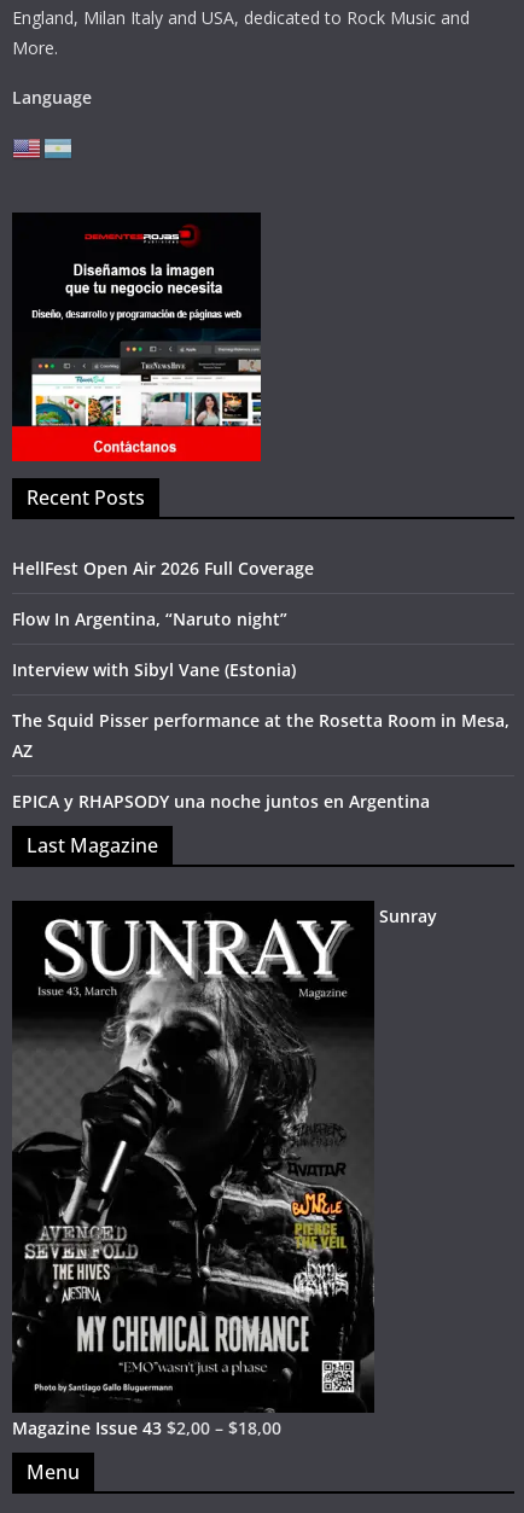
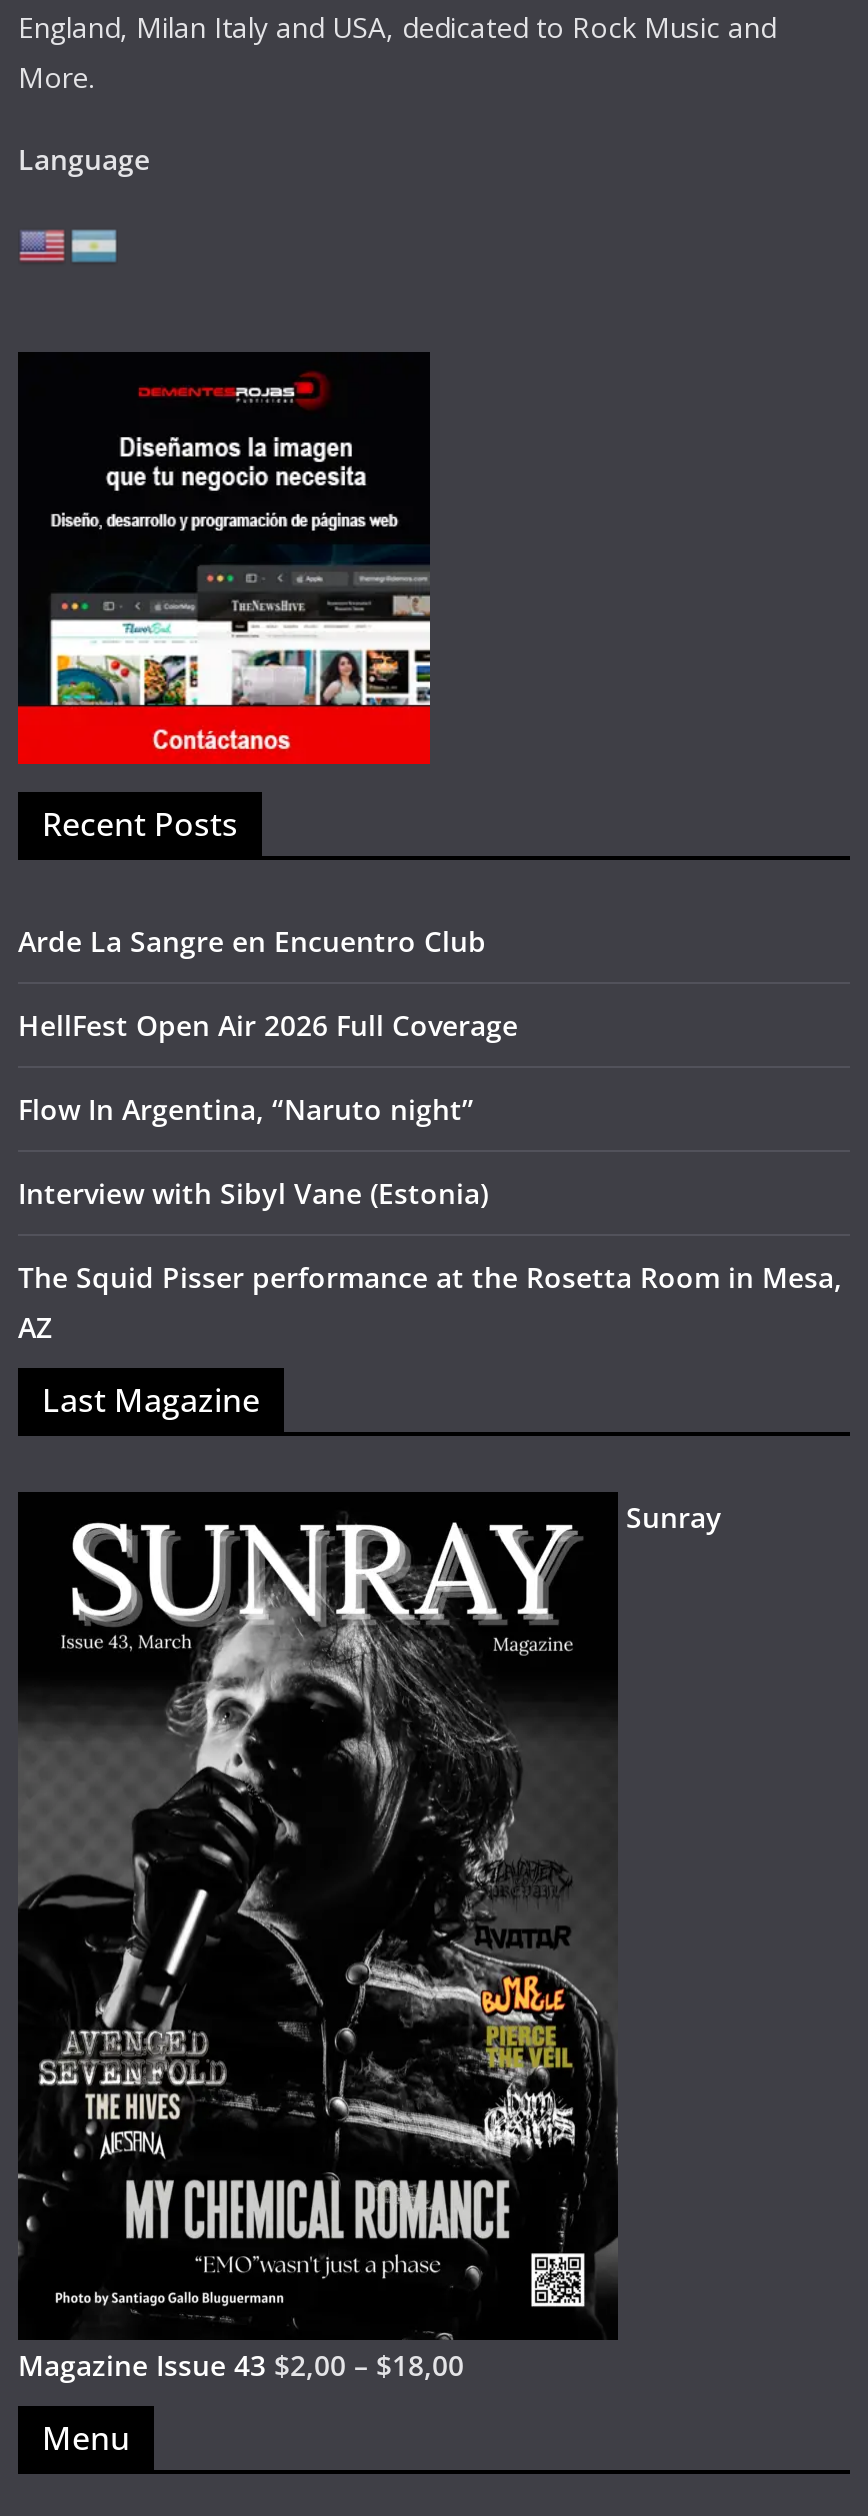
+ Arde La Sangre en Encuentro Club

moved down: HellFest Open Air 2026 Full Coverage | Flow In Argentina, “Naruto night” | Interview with Sibyl Vane (Estonia) | The Squid Pisser performance at the Rosetta Room in Mesa, | AZ

- EPICA y RHAPSODY una noche juntos en Argentina
